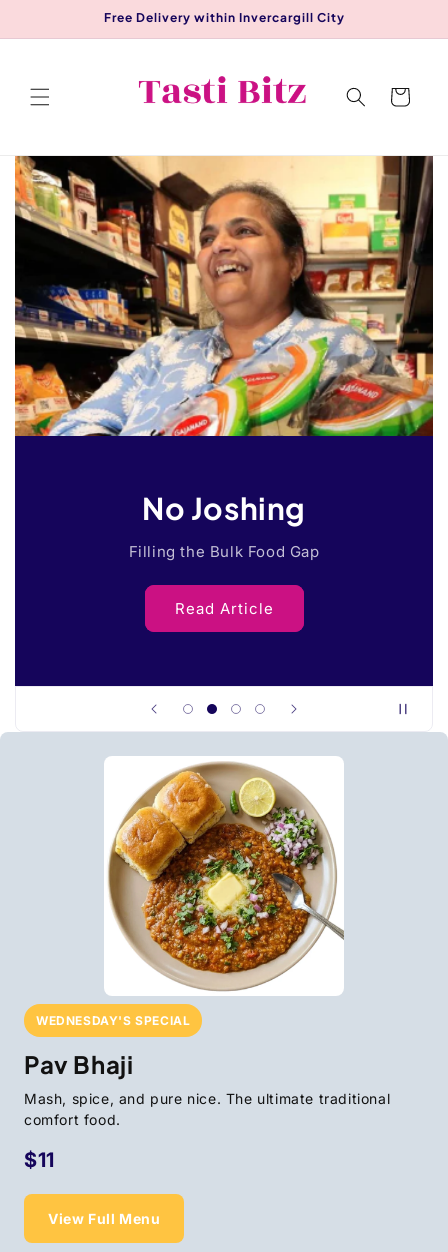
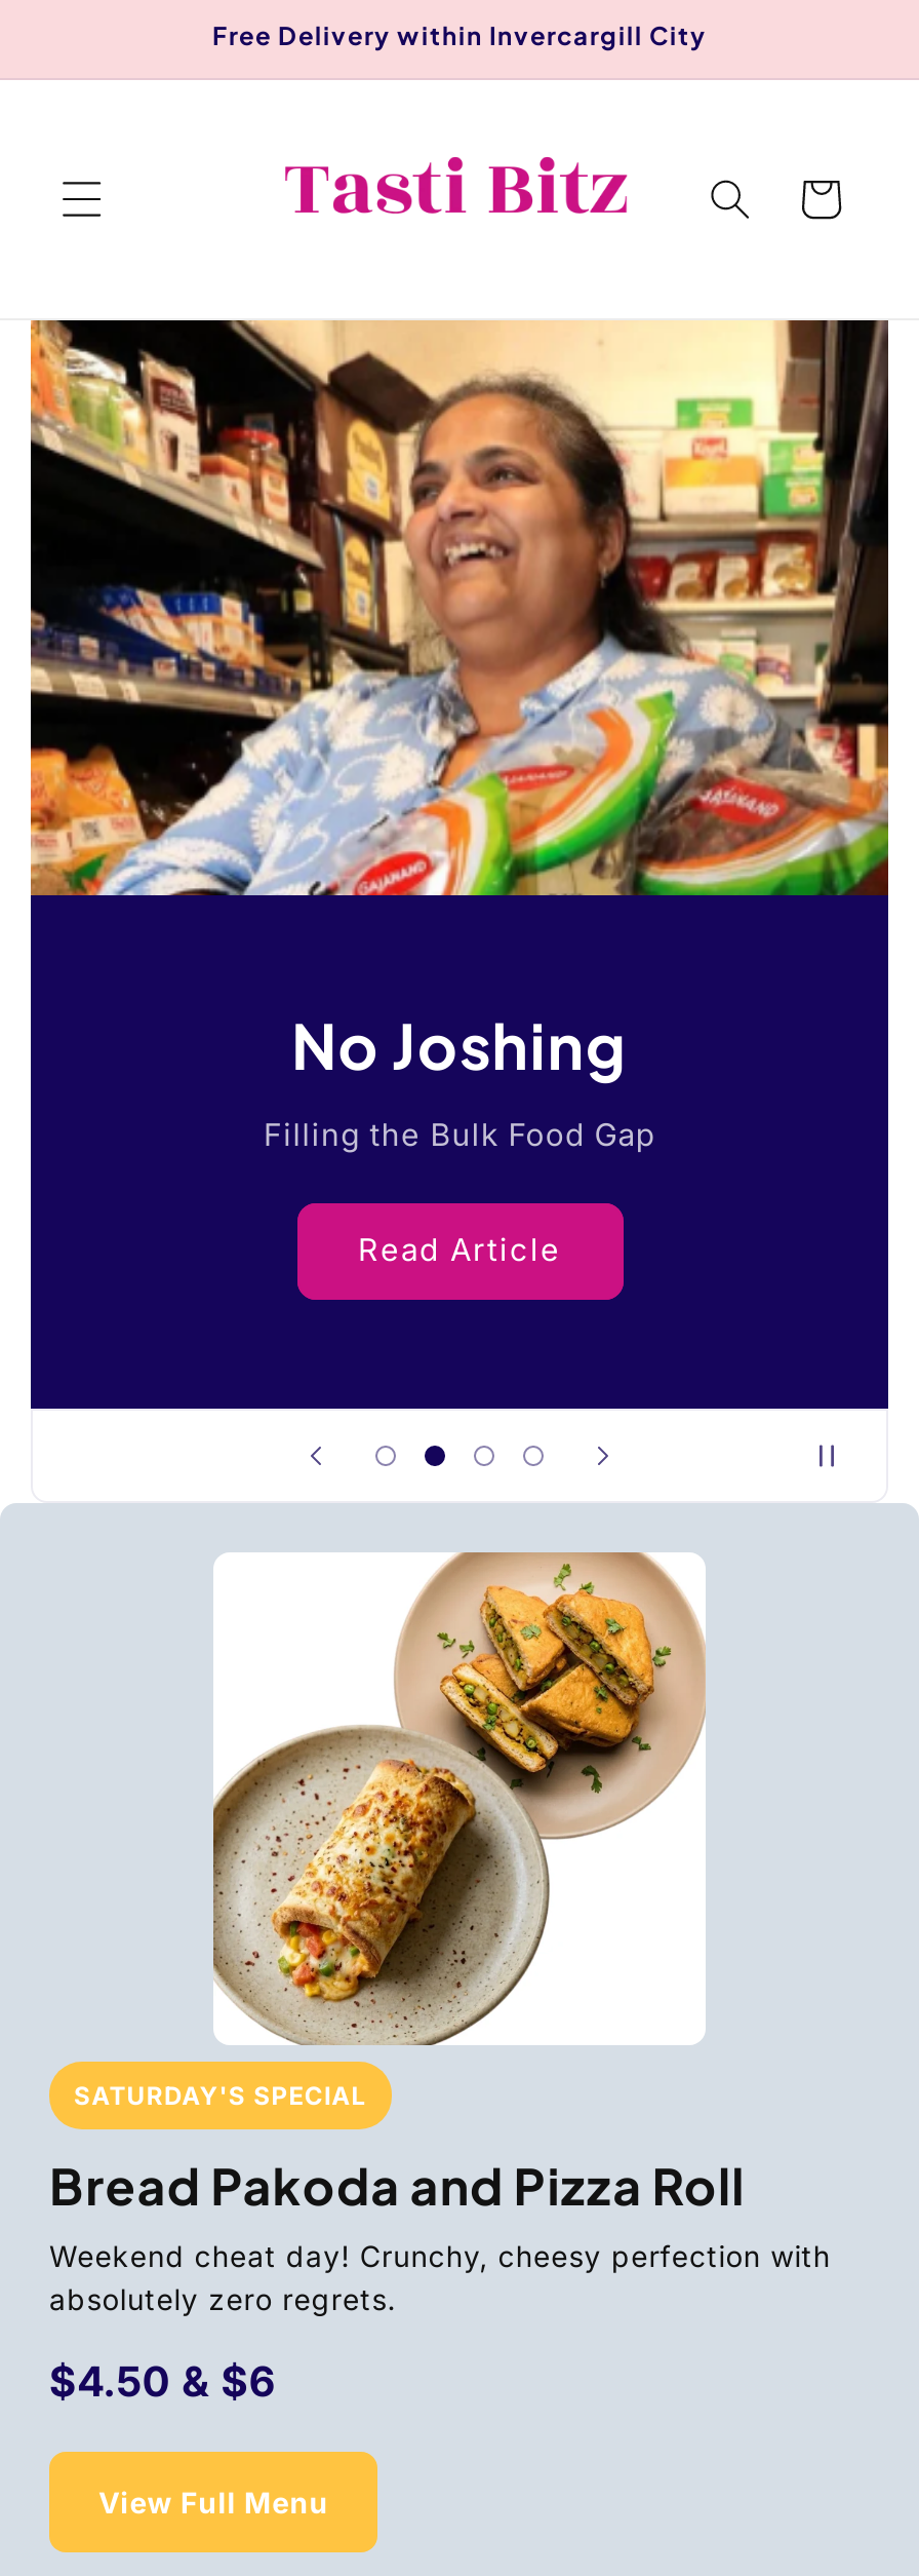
- [image]
- WEDNESDAY'S SPECIAL
+ [image]
+ SATURDAY'S SPECIAL

- Pav Bhaji
- Mash, spice, and pure nice. The ultimate traditional
- comfort food.
+ Bread Pakoda and Pizza Roll
+ Weekend cheat day! Crunchy, cheesy perfection with
+ absolutely zero regrets.

- $11
+ $4.50 & $6
